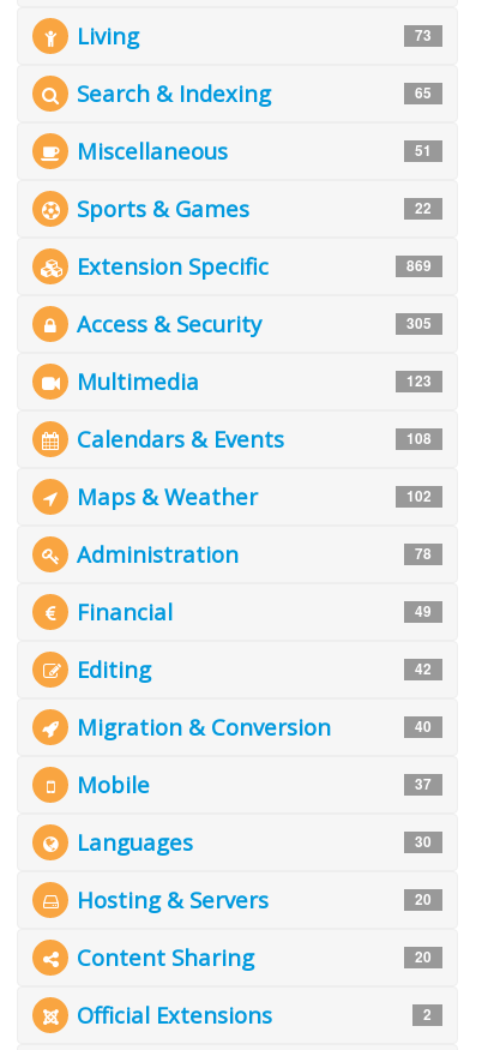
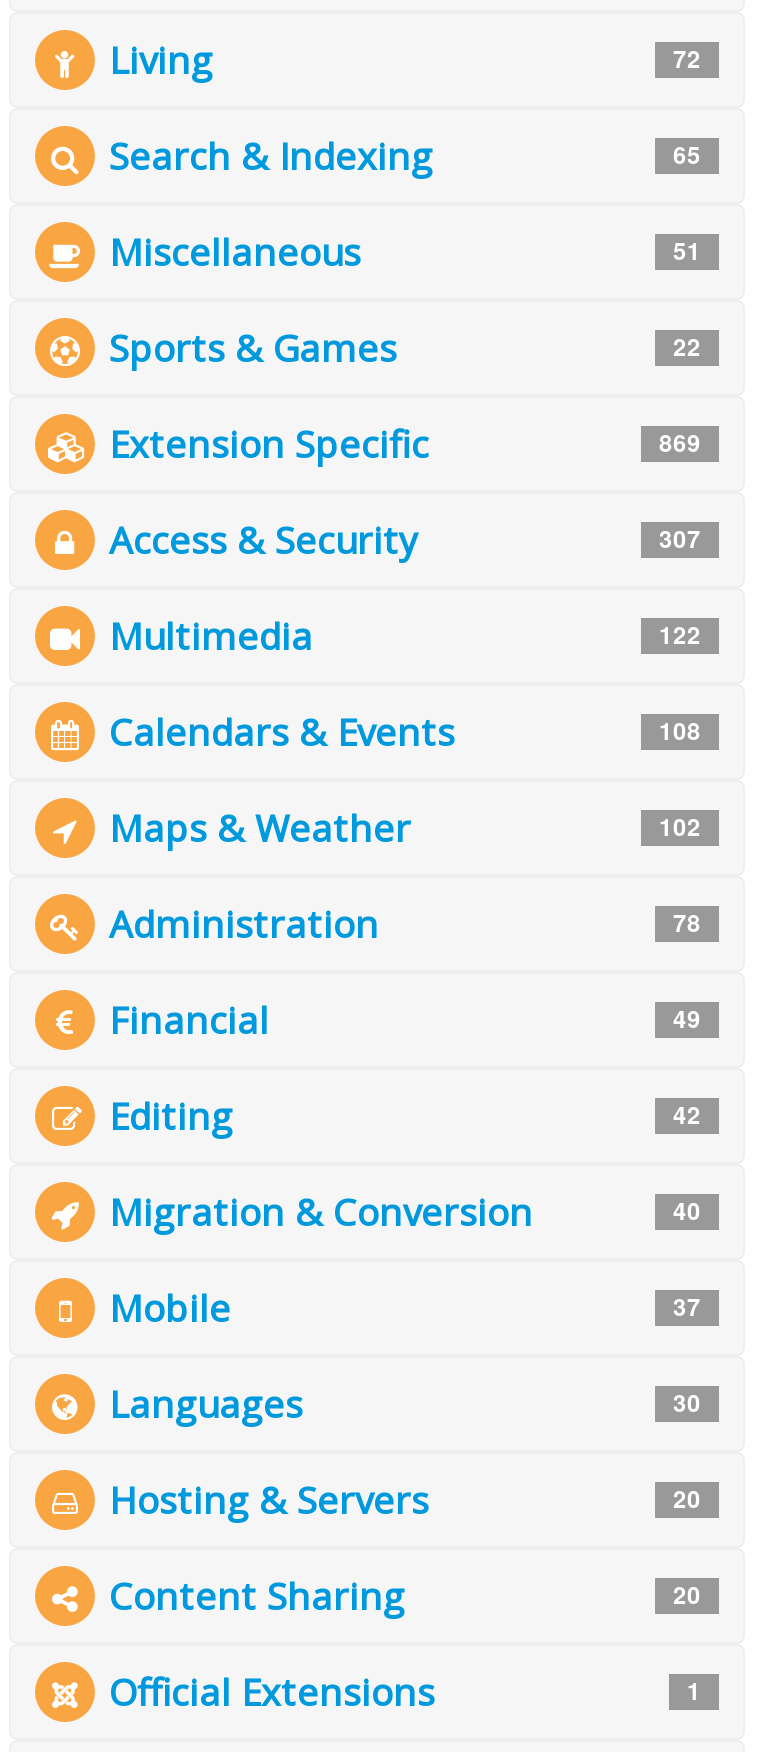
- 73
+ 72

- 305
+ 307

- 123
+ 122

- 2
+ 1
